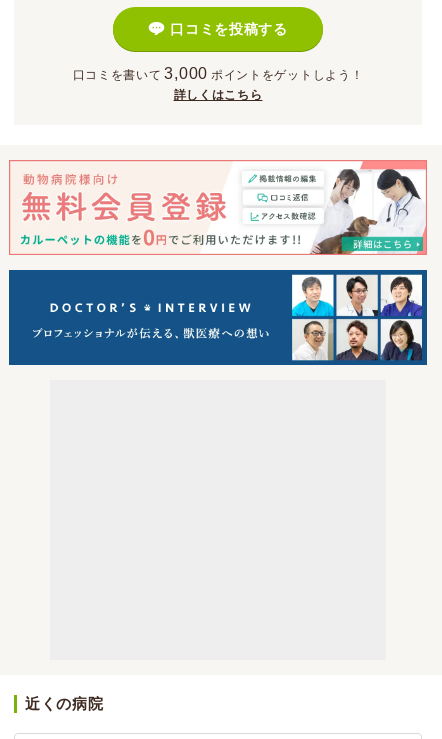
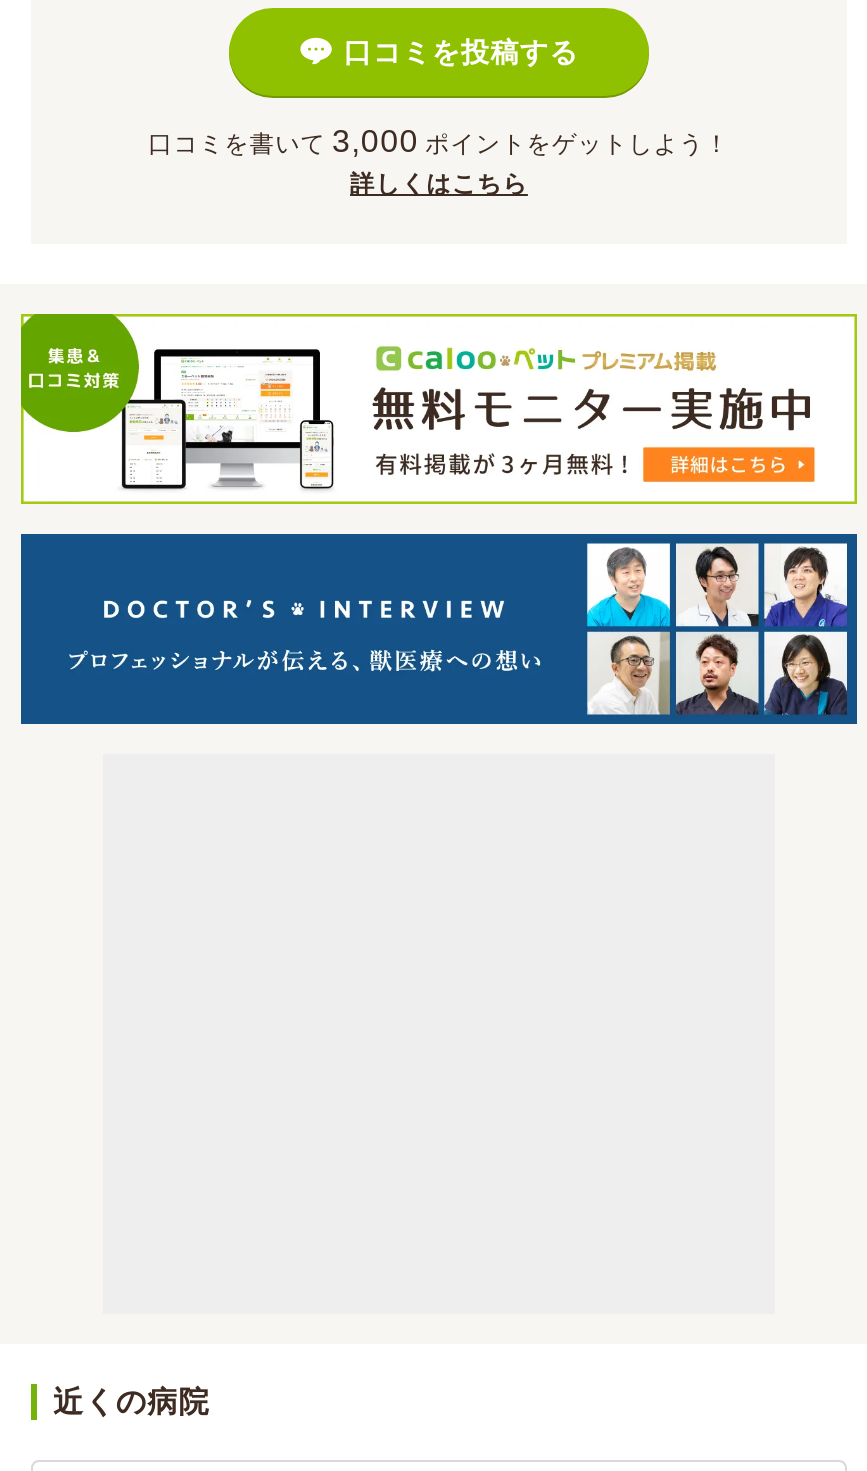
- [image]
+ [image]
